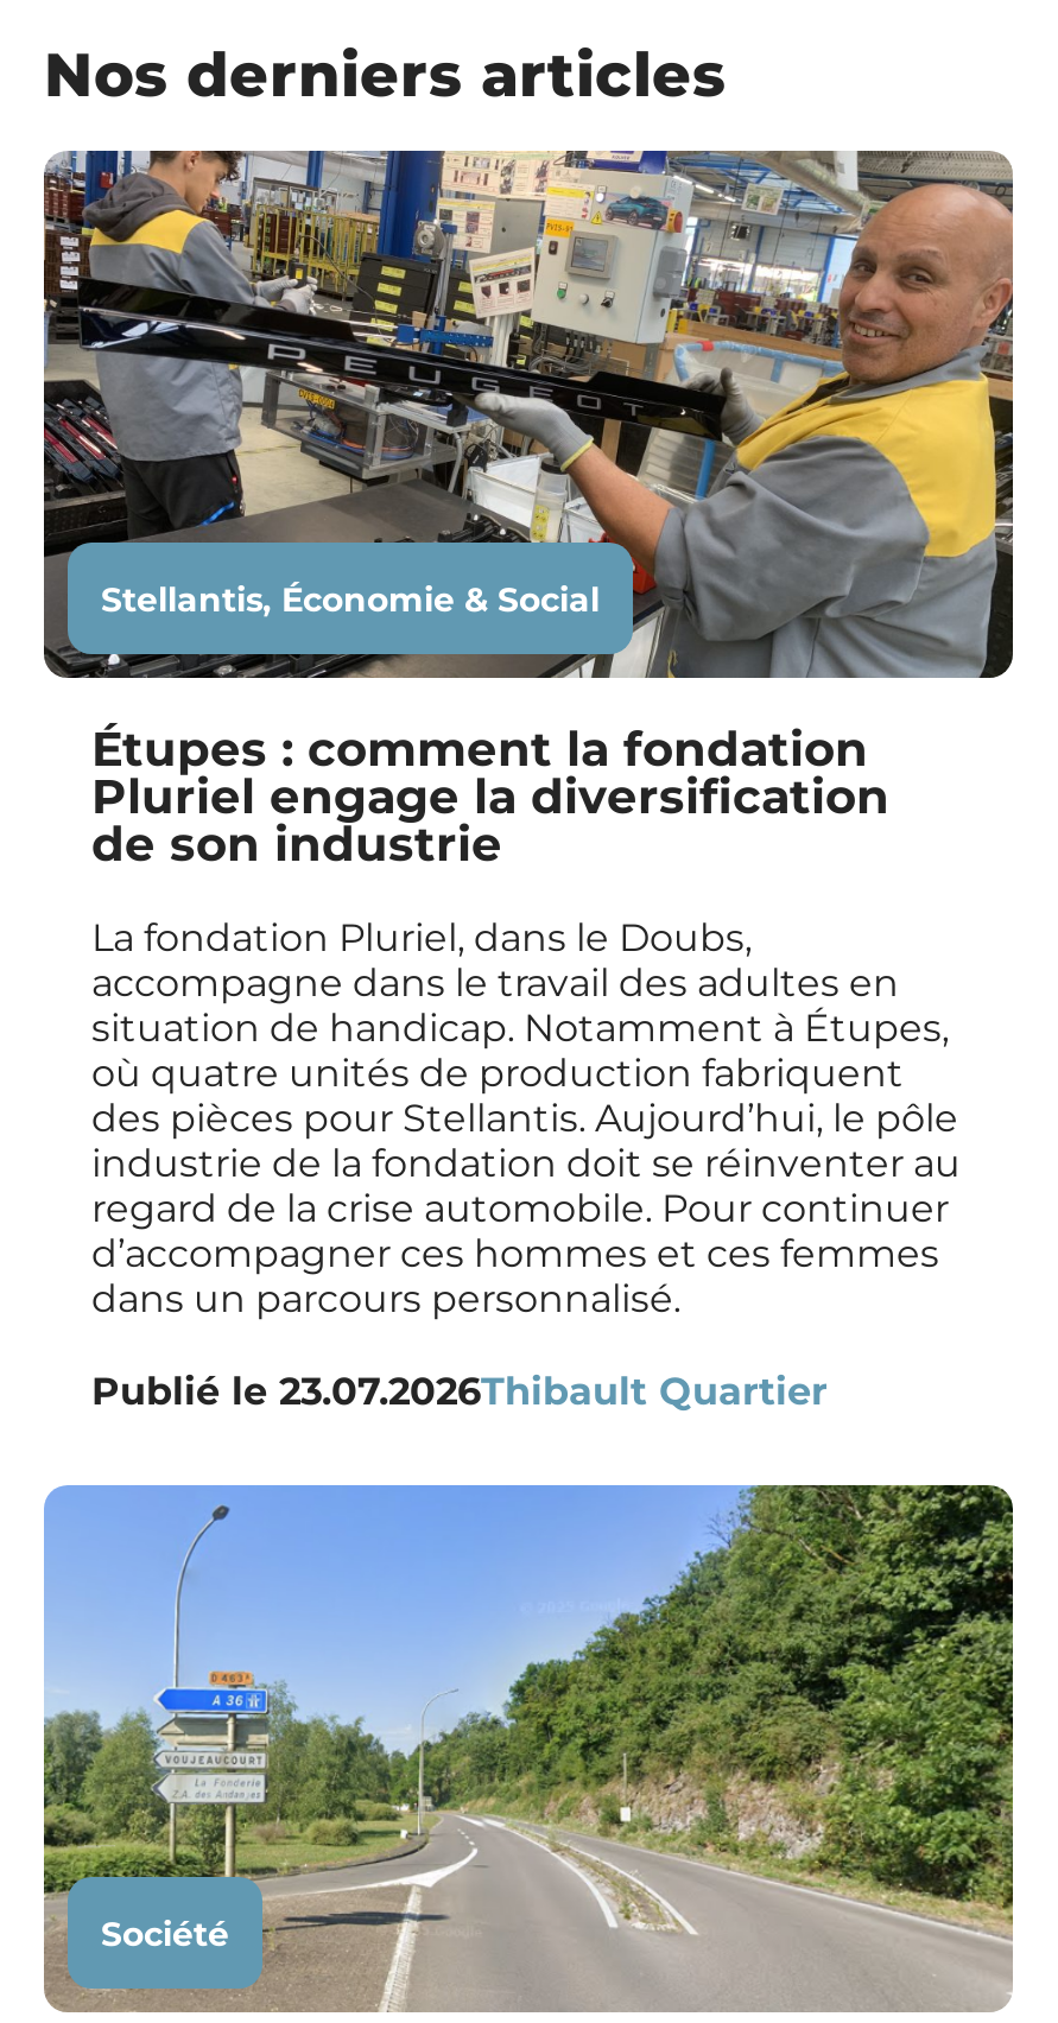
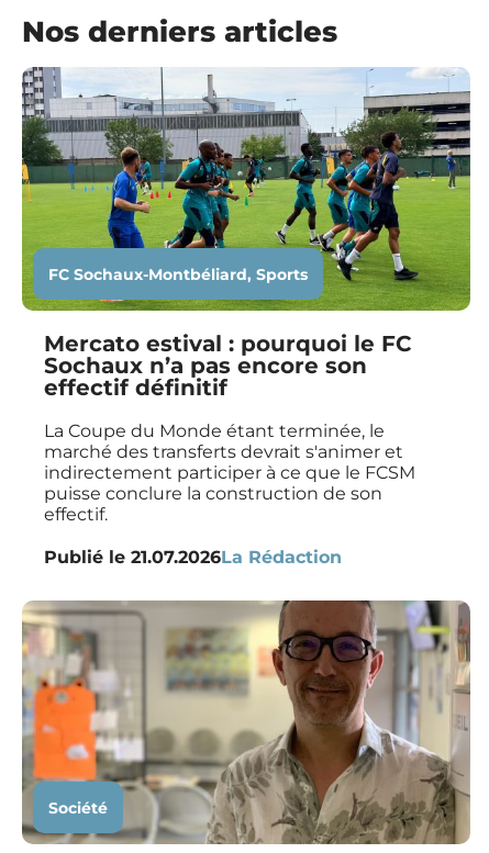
- [image]
- Stellantis, Économie & Social
+ [image]
+ FC Sochaux-Montbéliard, Sports

- Étupes : comment la fondation
- Pluriel engage la diversification
- de son industrie
+ Mercato estival : pourquoi le FC
+ Sochaux n’a pas encore son
+ effectif définitif

- La fondation Pluriel, dans le Doubs,
- accompagne dans le travail des adultes en
- situation de handicap. Notamment à Étupes,
- où quatre unités de production fabriquent
- des pièces pour Stellantis. Aujourd’hui, le pôle
- industrie de la fondation doit se réinventer au
- regard de la crise automobile. Pour continuer
- d’accompagner ces hommes et ces femmes
- dans un parcours personnalisé.
+ La Coupe du Monde étant terminée, le
+ marché des transferts devrait s'animer et
+ indirectement participer à ce que le FCSM
+ puisse conclure la construction de son
+ effectif.

- Publié le 23.07.2026Thibault Quartier
+ Publié le 21.07.2026La Rédaction

- [image]
+ [image]
